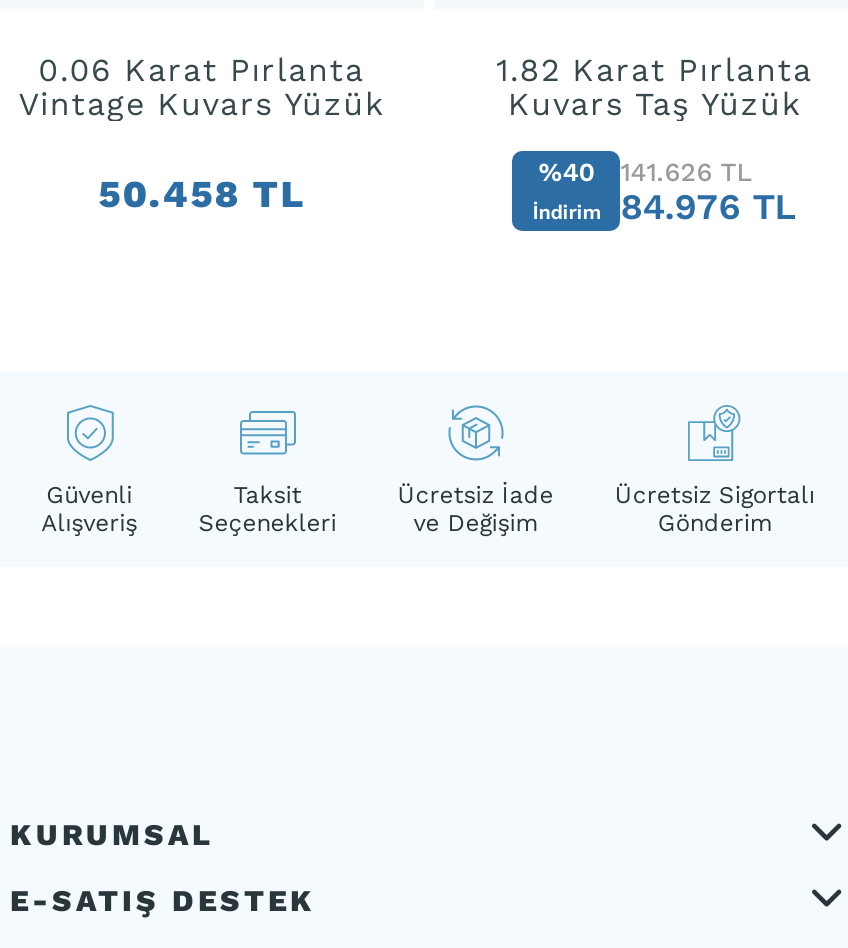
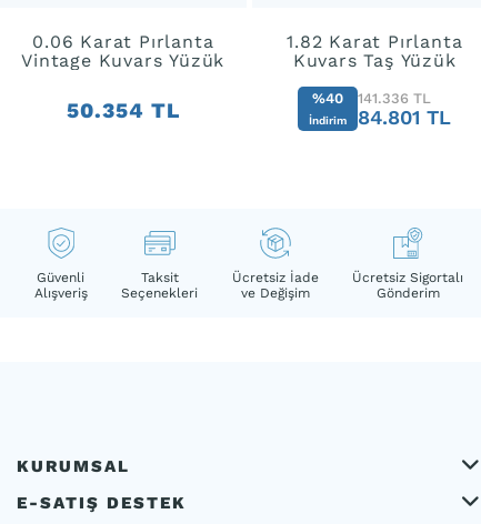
- %40 141.626 TL
+ %40 141.336 TL

- 50.458 TL
+ 50.354 TL

- İndirim 84.976 TL
+ İndirim 84.801 TL
